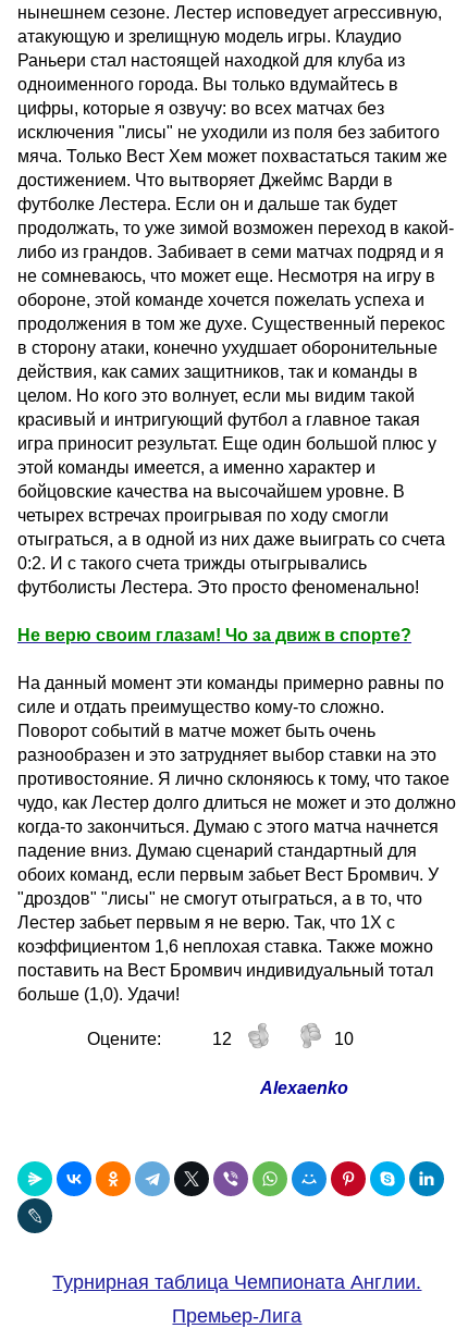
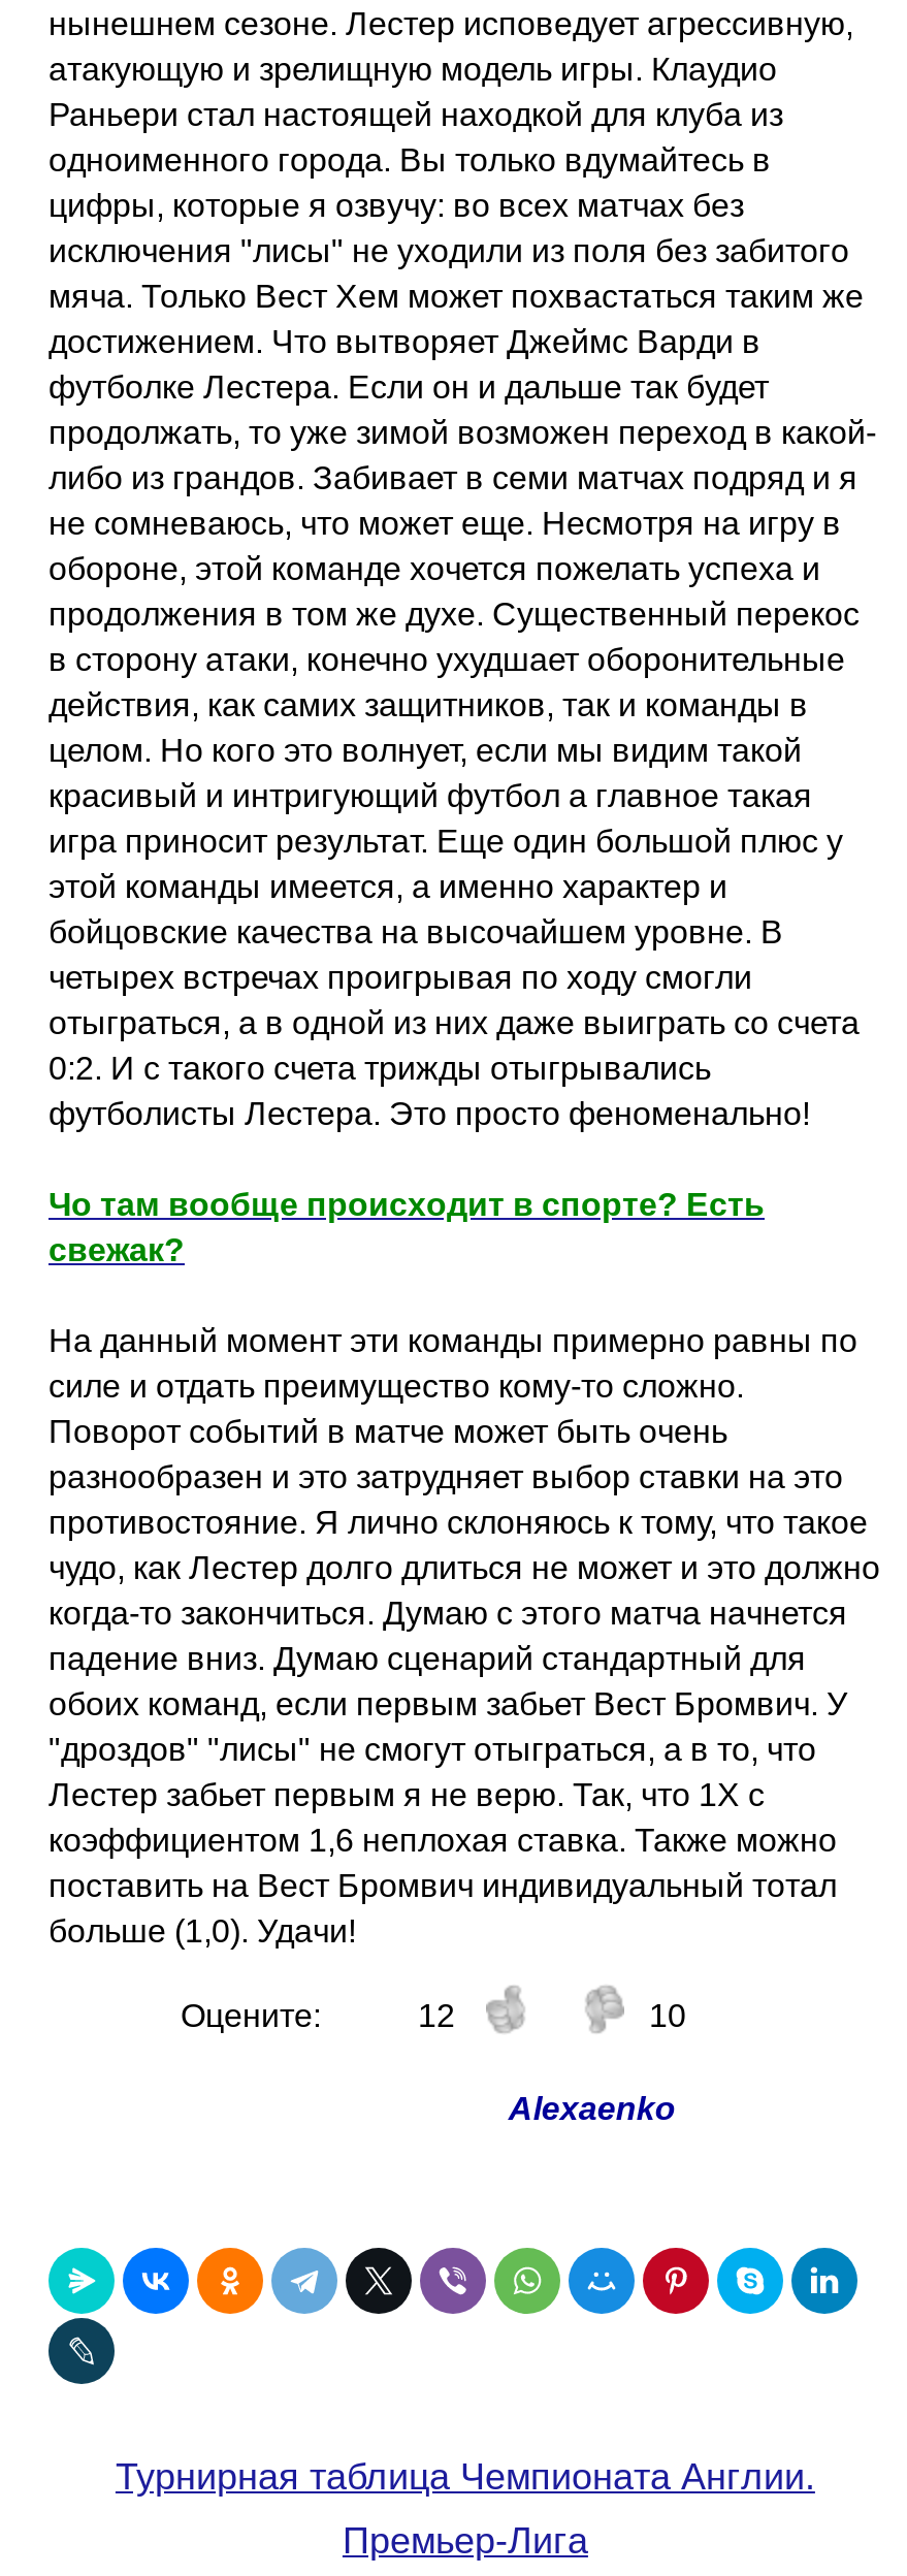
- Не верю своим глазам! Чо за движ в спорте?
+ Чо там вообще происходит в спорте? Есть
+ свежак?
